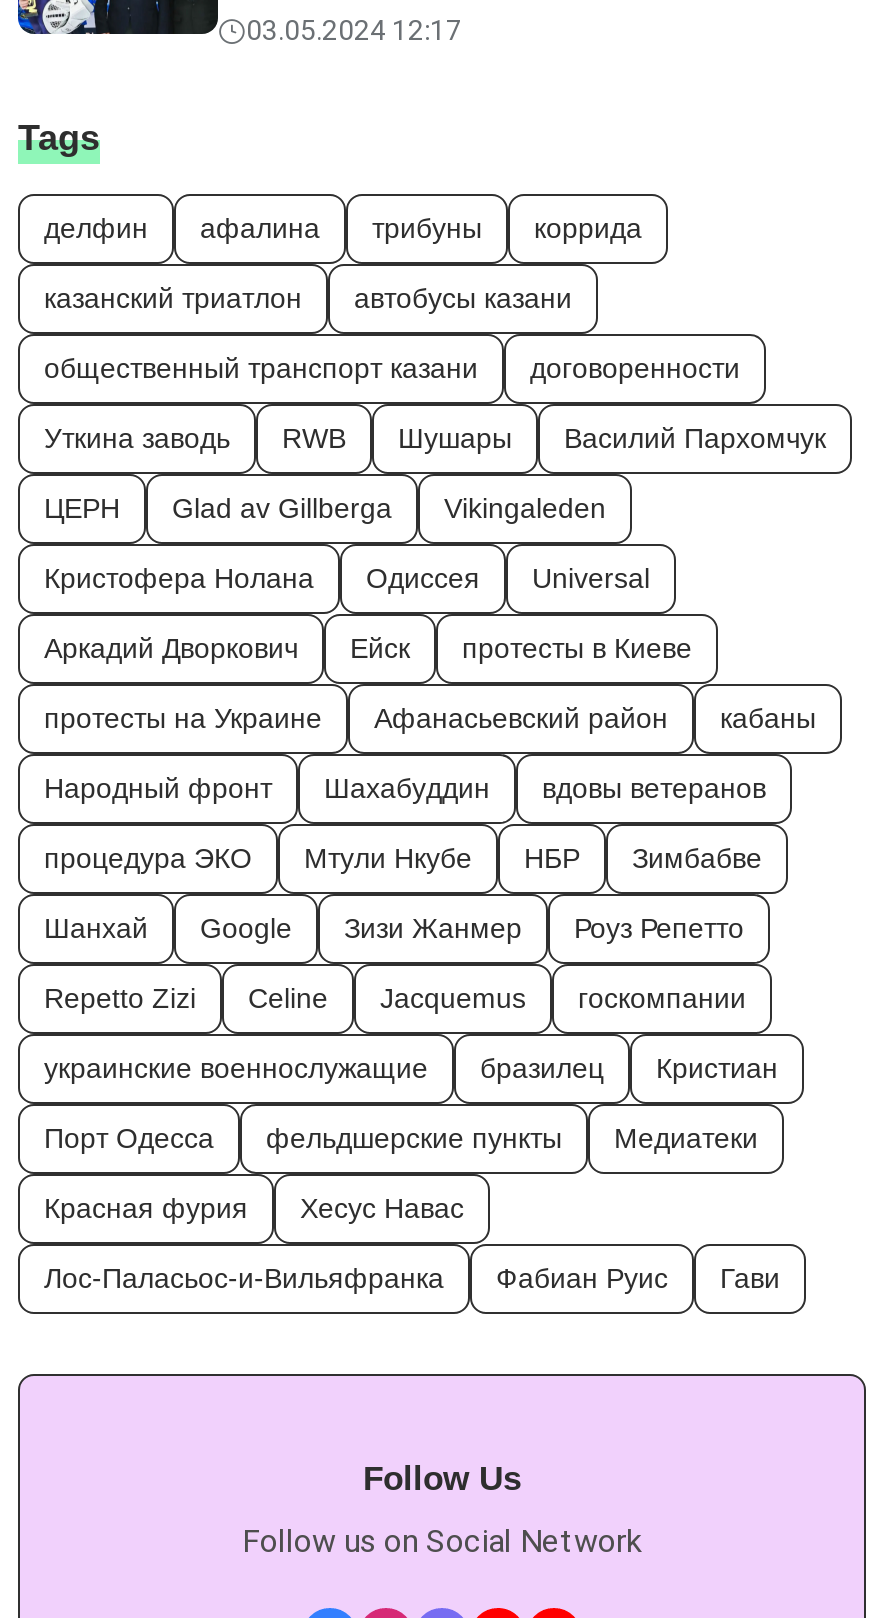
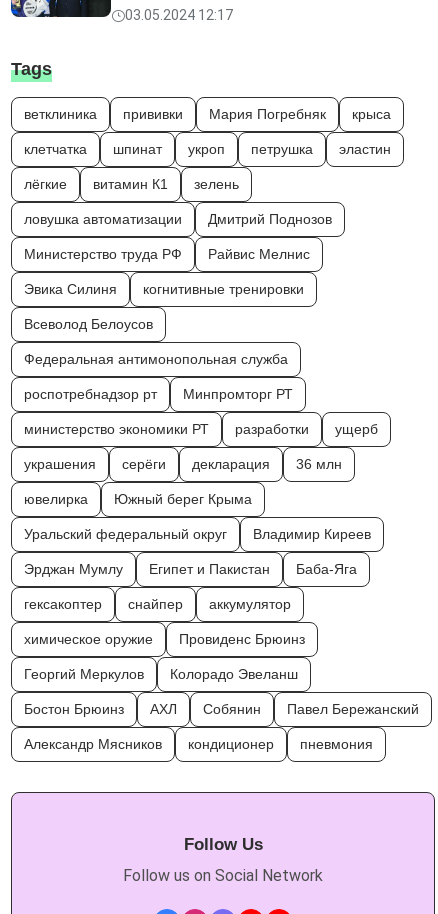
- делфин
- афалина
- трибуны
- коррида
- казанский триатлон
- автобусы казани
- общественный транспорт казани
- договоренности
- Уткина заводь
- RWB
- Шушары
- Василий Пархомчук
- ЦЕРН
- Glad av Gillberga
- Vikingaleden
- Кристофера Нолана
- Одиссея
- Universal
- Аркадий Дворкович
- Ейск
- протесты в Киеве
- протесты на Украине
- Афанасьевский район
- кабаны
- Народный фронт
- Шахабуддин
- вдовы ветеранов
- процедура ЭКО
- Мтули Нкубе
- НБР
- Зимбабве
- Шанхай
- Google
- Зизи Жанмер
- Роуз Репетто
- Repetto Zizi
- Celine
- Jacquemus
- госкомпании
- украинские военнослужащие
- бразилец
- Кристиан
- Порт Одесса
- фельдшерские пункты
- Медиатеки
- Красная фурия
- Хесус Навас
- Лос-Паласьос-и-Вильяфранка
- Фабиан Руис
- Гави
+ ветклиника
+ прививки
+ Мария Погребняк
+ крыса
+ клетчатка
+ шпинат
+ укроп
+ петрушка
+ эластин
+ лёгкие
+ витамин К1
+ зелень
+ ловушка автоматизации
+ Дмитрий Поднозов
+ Министерство труда РФ
+ Райвис Мелнис
+ Эвика Силиня
+ когнитивные тренировки
+ Всеволод Белоусов
+ Федеральная антимонопольная служба
+ роспотребнадзор рт
+ Минпромторг РТ
+ министерство экономики РТ
+ разработки
+ ущерб
+ украшения
+ серёги
+ декларация
+ 36 млн
+ ювелирка
+ Южный берег Крыма
+ Уральский федеральный округ
+ Владимир Киреев
+ Эрджан Мумлу
+ Египет и Пакистан
+ Баба-Яга
+ гексакоптер
+ снайпер
+ аккумулятор
+ химическое оружие
+ Провиденс Брюинз
+ Георгий Меркулов
+ Колорадо Эвеланш
+ Бостон Брюинз
+ АХЛ
+ Собянин
+ Павел Бережанский
+ Александр Мясников
+ кондиционер
+ пневмония
